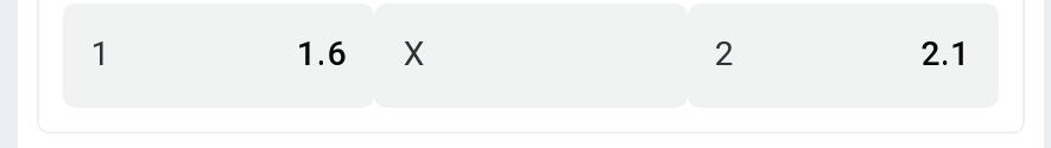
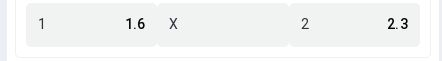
- 2.1
+ 2.3
